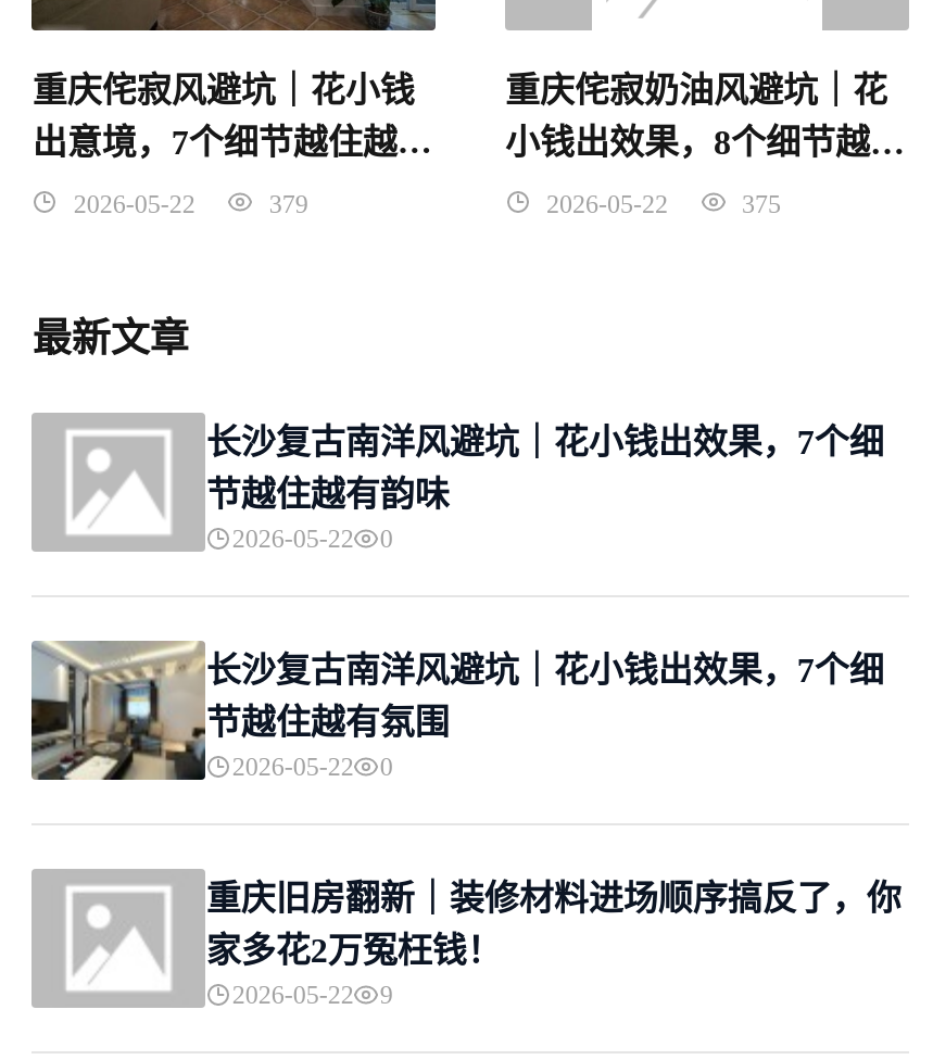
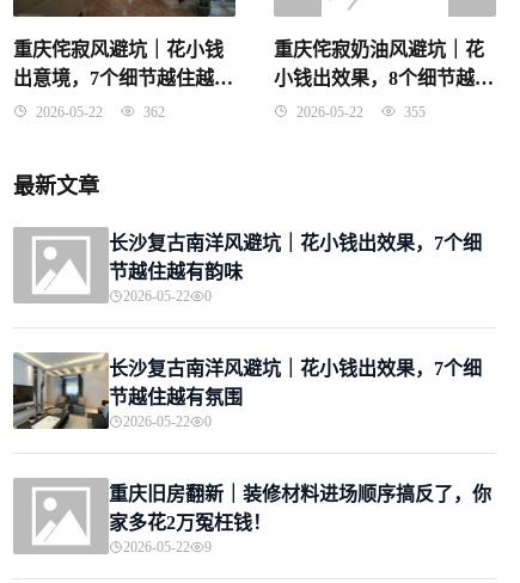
- 379
+ 362

- 375
+ 355
